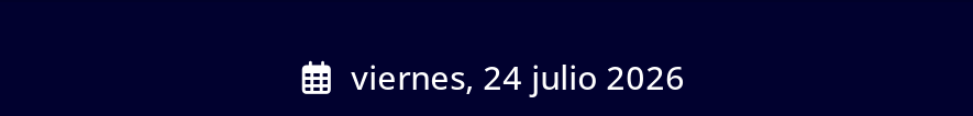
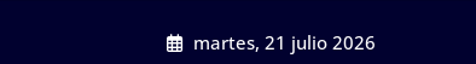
- viernes, 24 julio 2026
+ martes, 21 julio 2026
